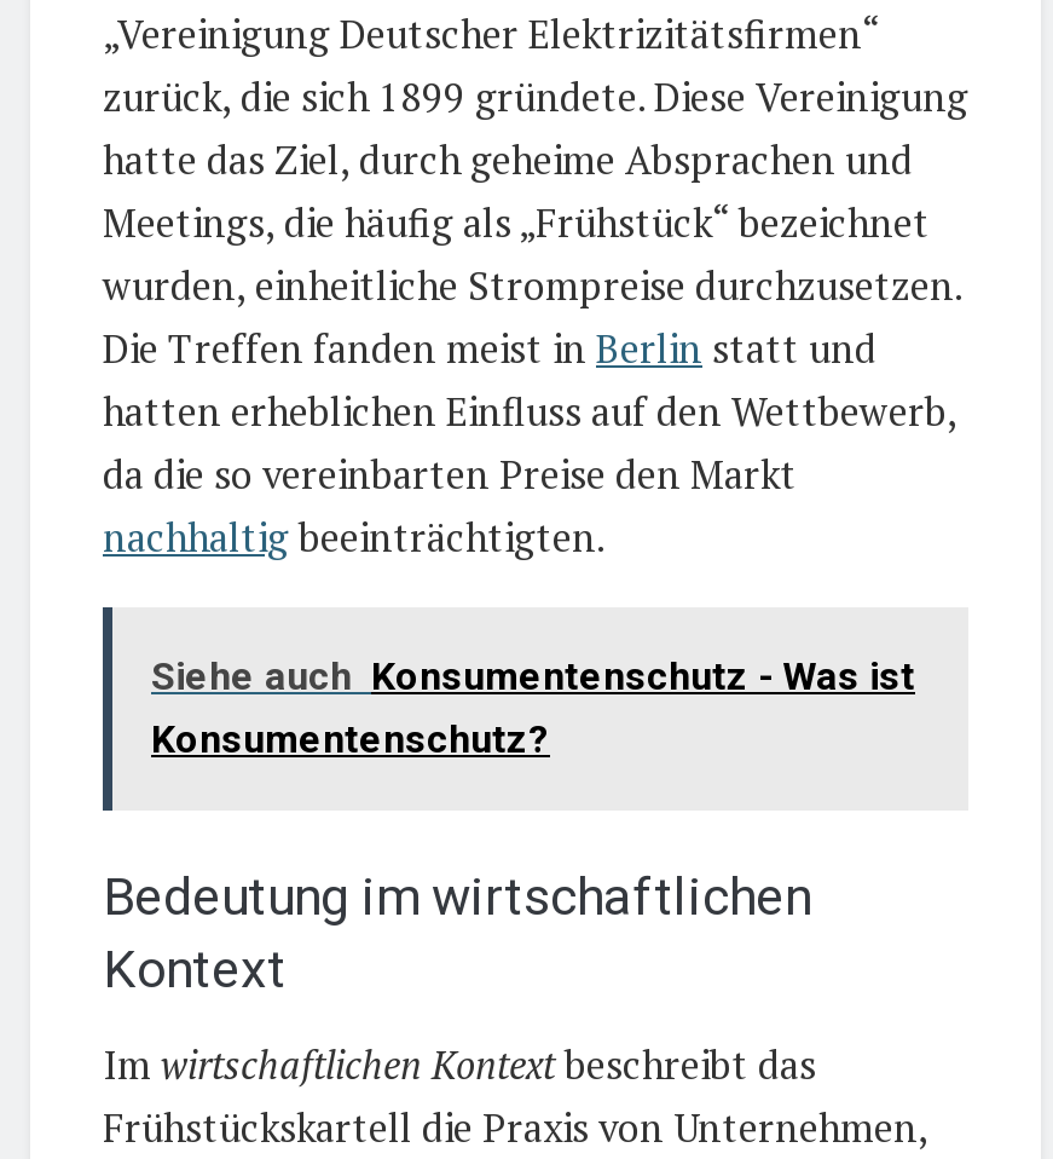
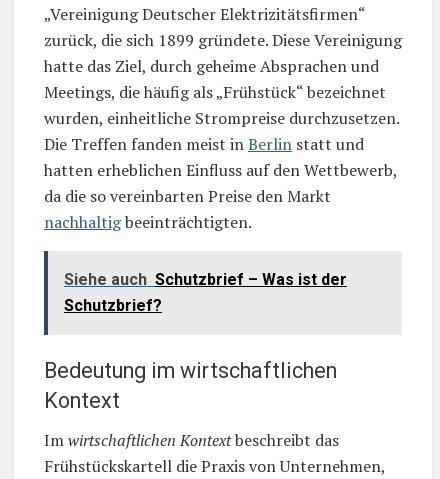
- Siehe auch Konsumentenschutz - Was ist
- Konsumentenschutz?
+ Siehe auch Schutzbrief – Was ist der
+ Schutzbrief?
